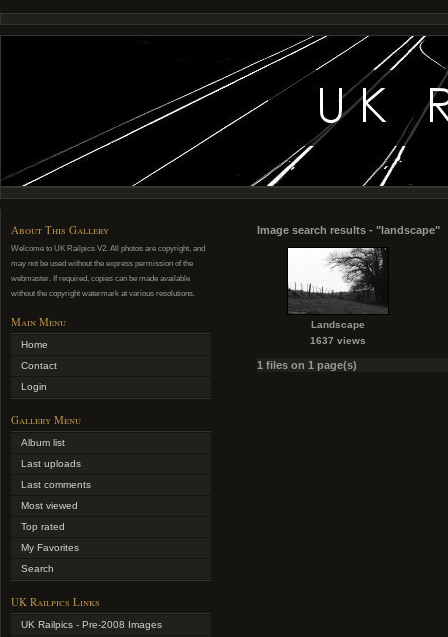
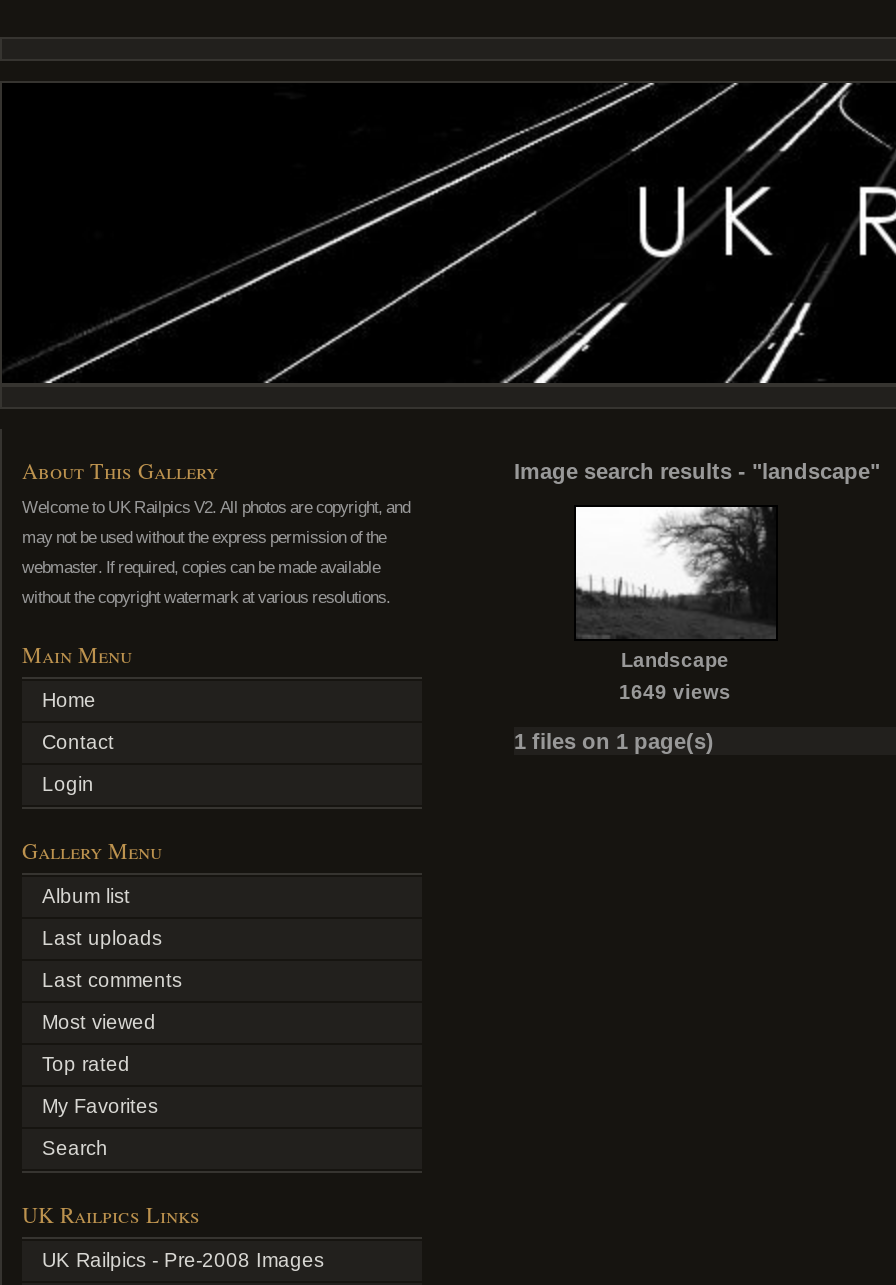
- 1637 views
+ 1649 views
